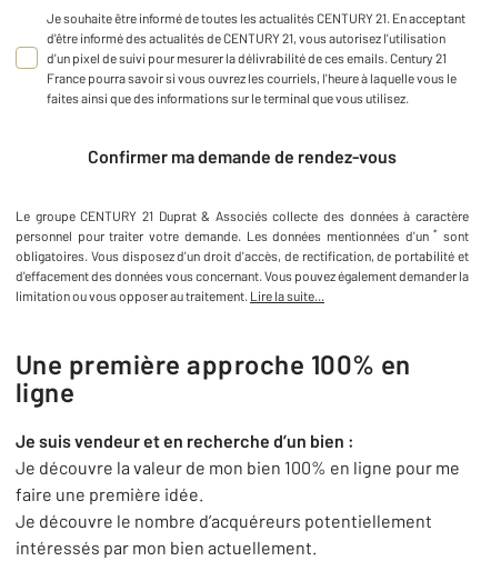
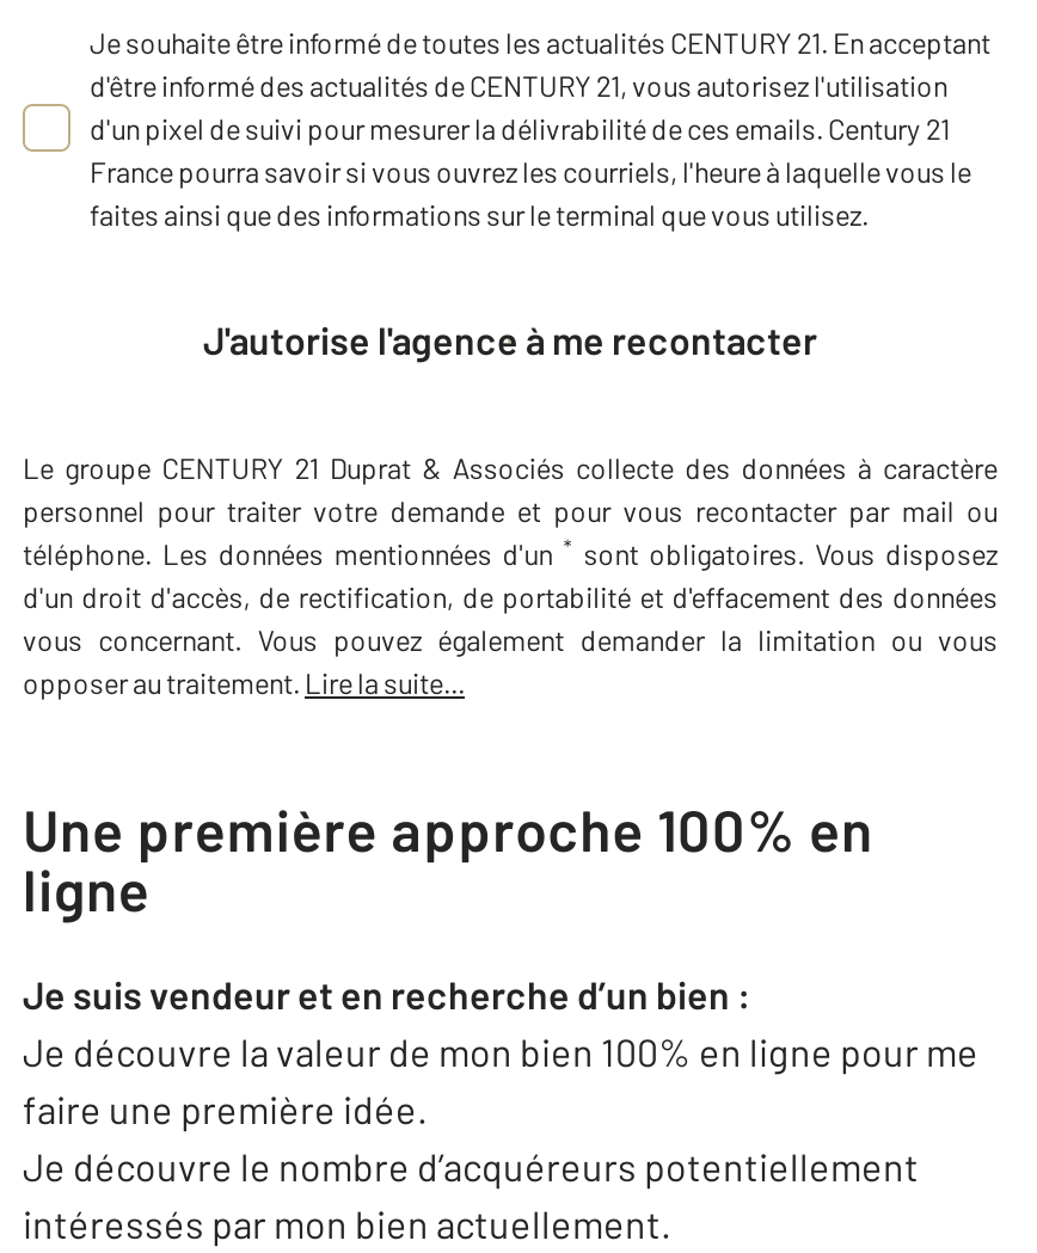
- Confirmer ma demande de rendez-vous
+ J'autorise l'agence à me recontacter

- personnel pour traiter votre demande. Les données mentionnées d'un * sont
- obligatoires. Vous disposez d'un droit d'accès, de rectification, de portabilité et
- d'effacement des données vous concernant. Vous pouvez également demander la
- limitation ou vous opposer au traitement. Lire la suite...
+ personnel pour traiter votre demande et pour vous recontacter par mail ou
+ téléphone. Les données mentionnées d'un * sont obligatoires. Vous disposez
+ d'un droit d'accès, de rectification, de portabilité et d'effacement des données
+ vous concernant. Vous pouvez également demander la limitation ou vous
+ opposer au traitement. Lire la suite...
